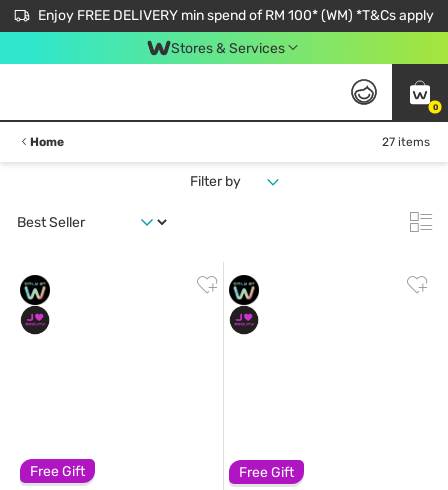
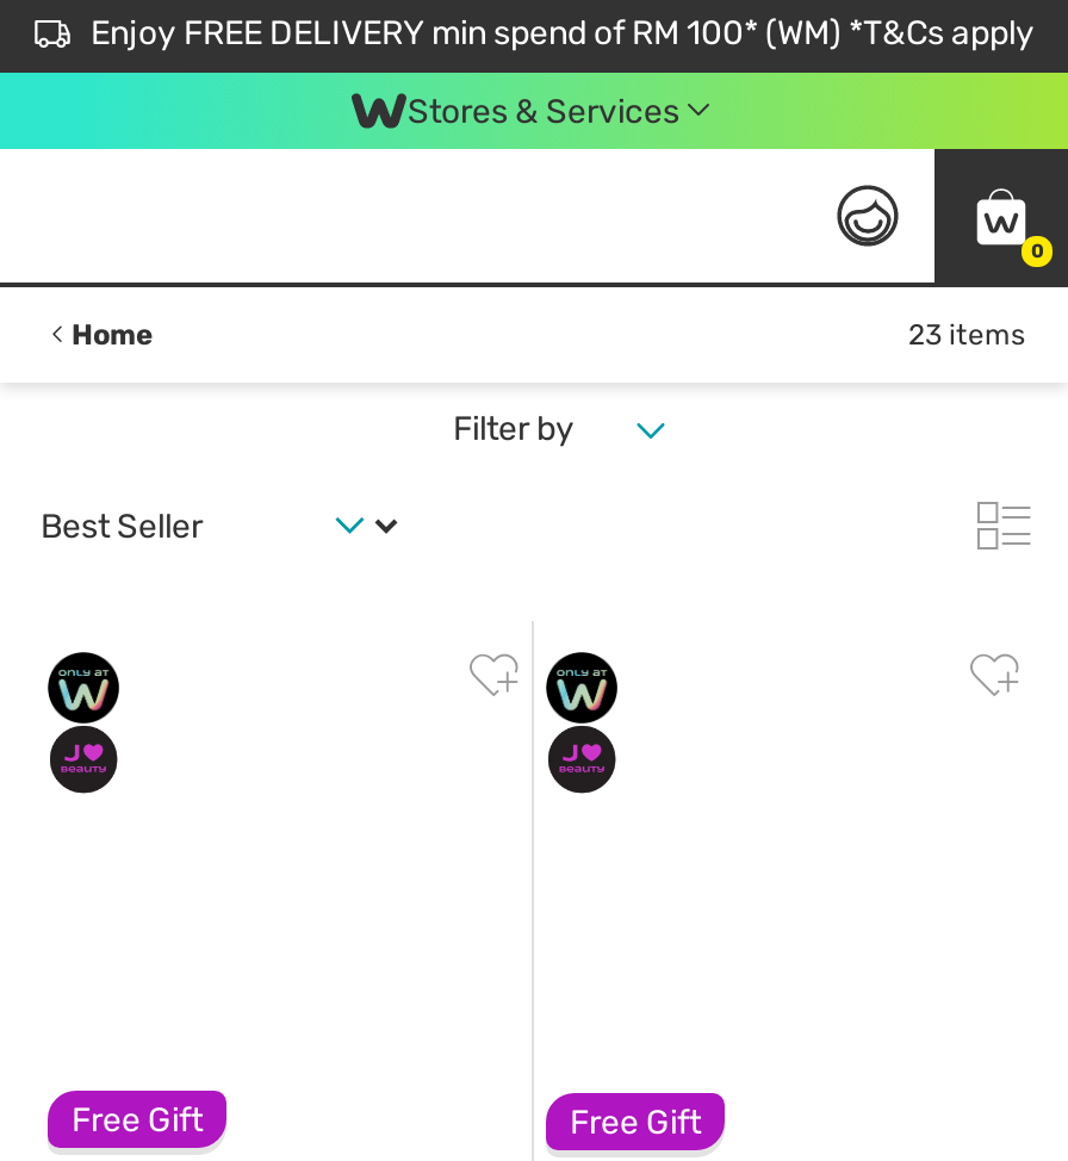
- 27 items
+ 23 items
